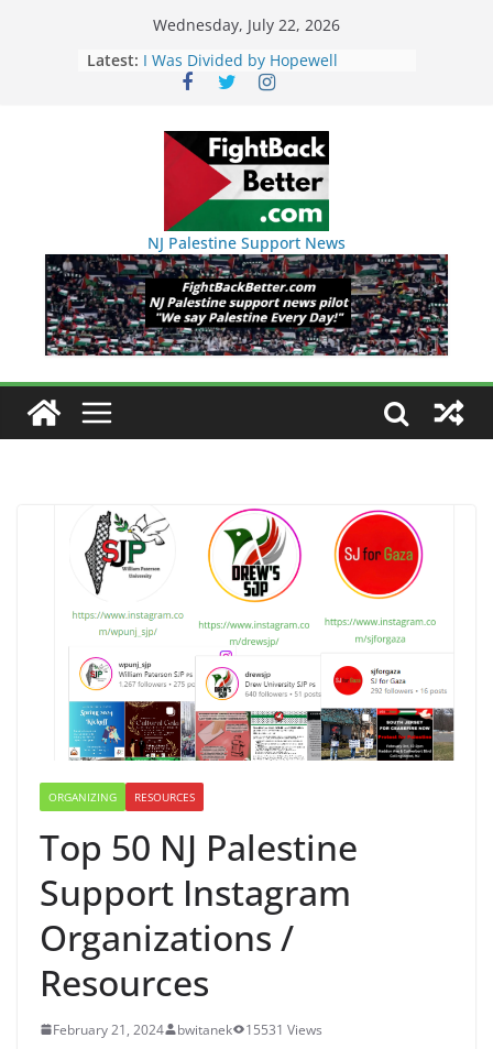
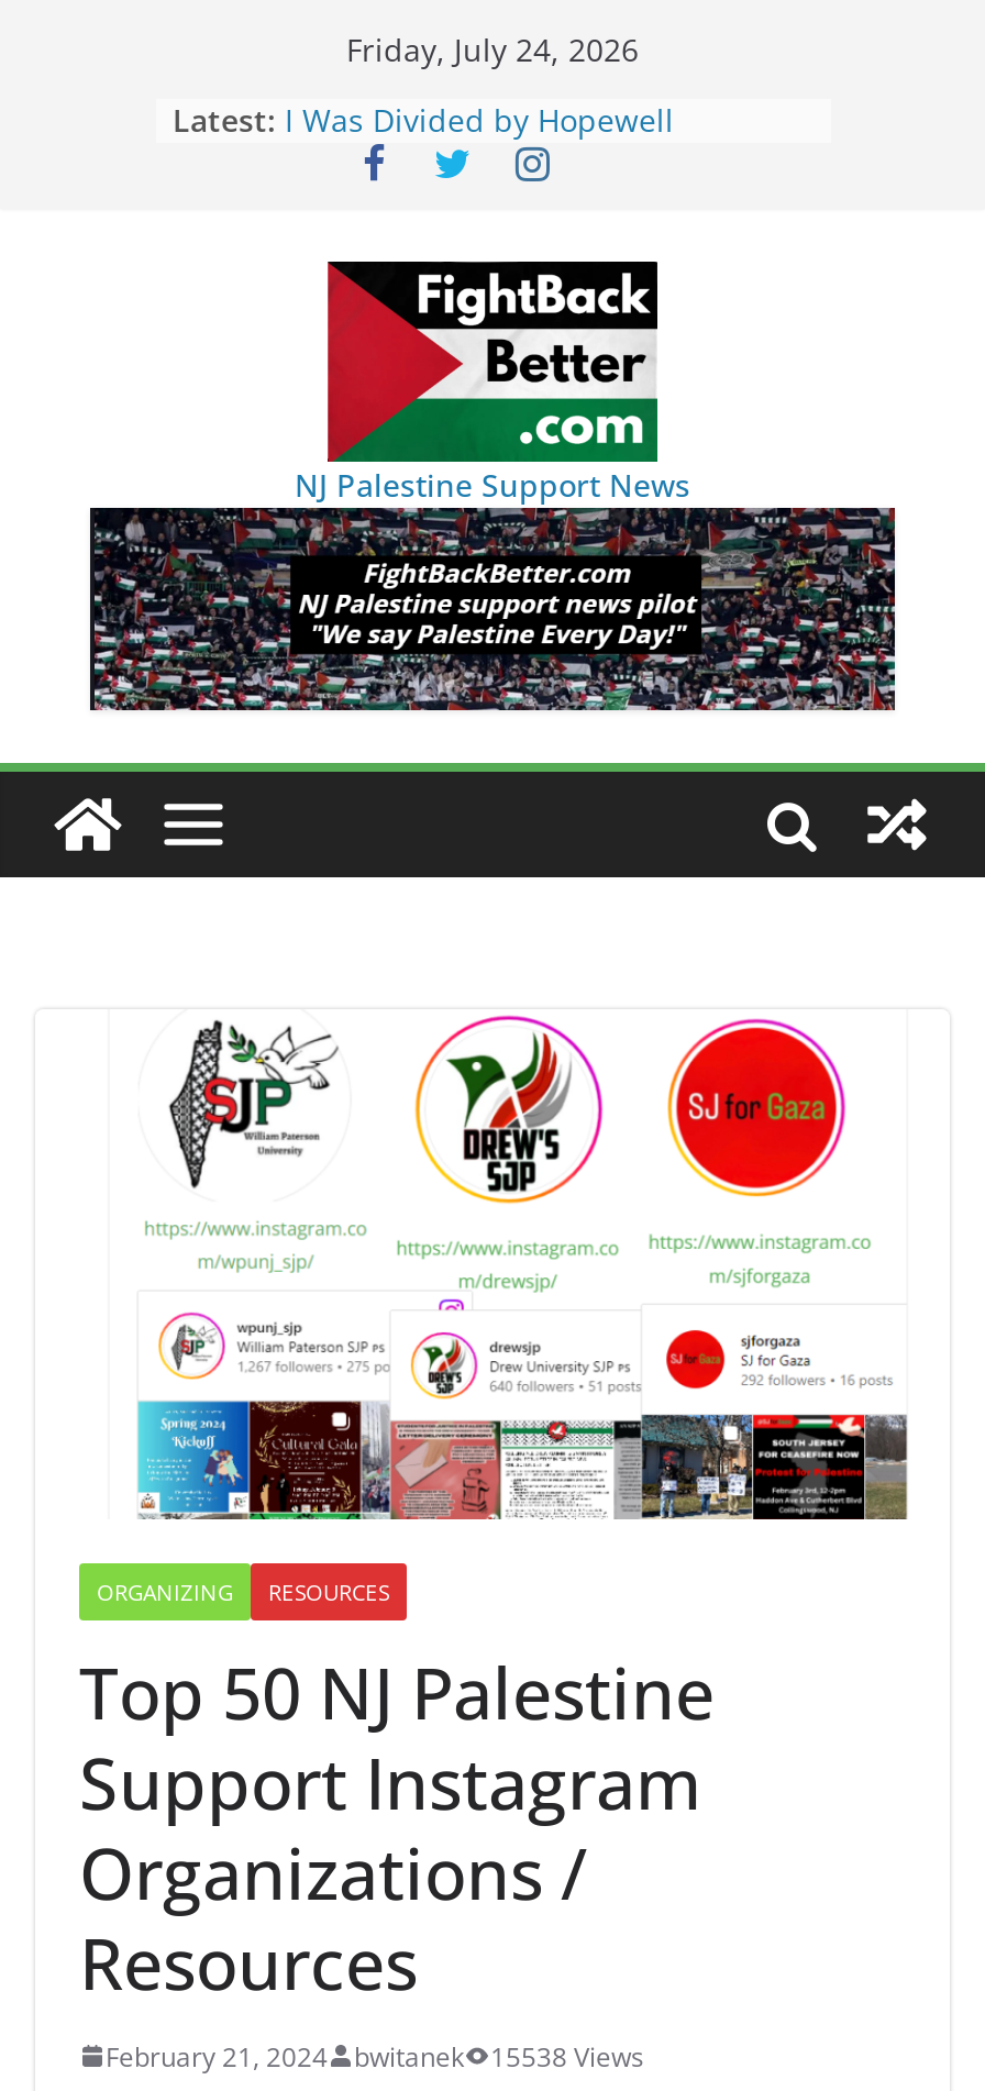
- Wednesday, July 22, 2026
+ Friday, July 24, 2026

- February 21, 2024 bwitanek 15531 Views
+ February 21, 2024 bwitanek 15538 Views
